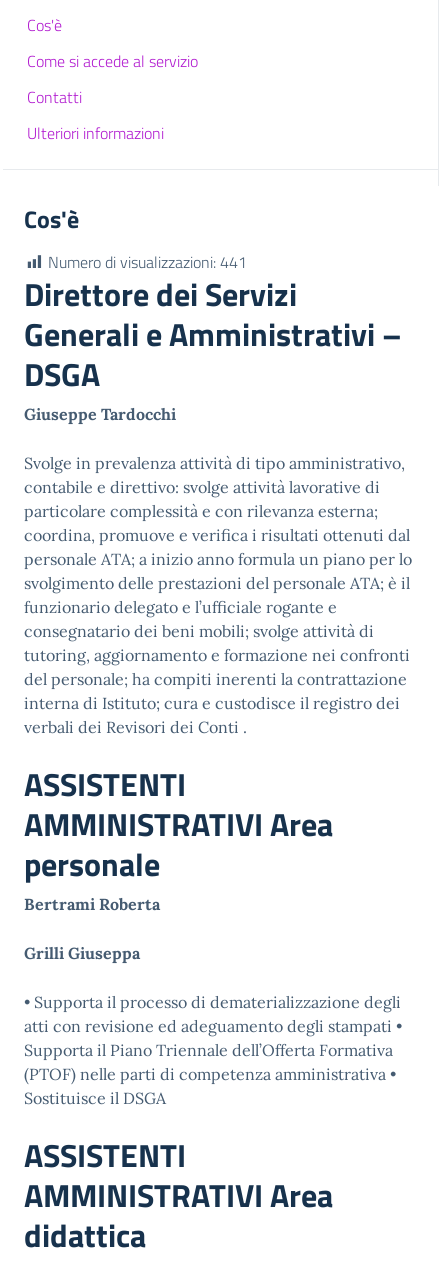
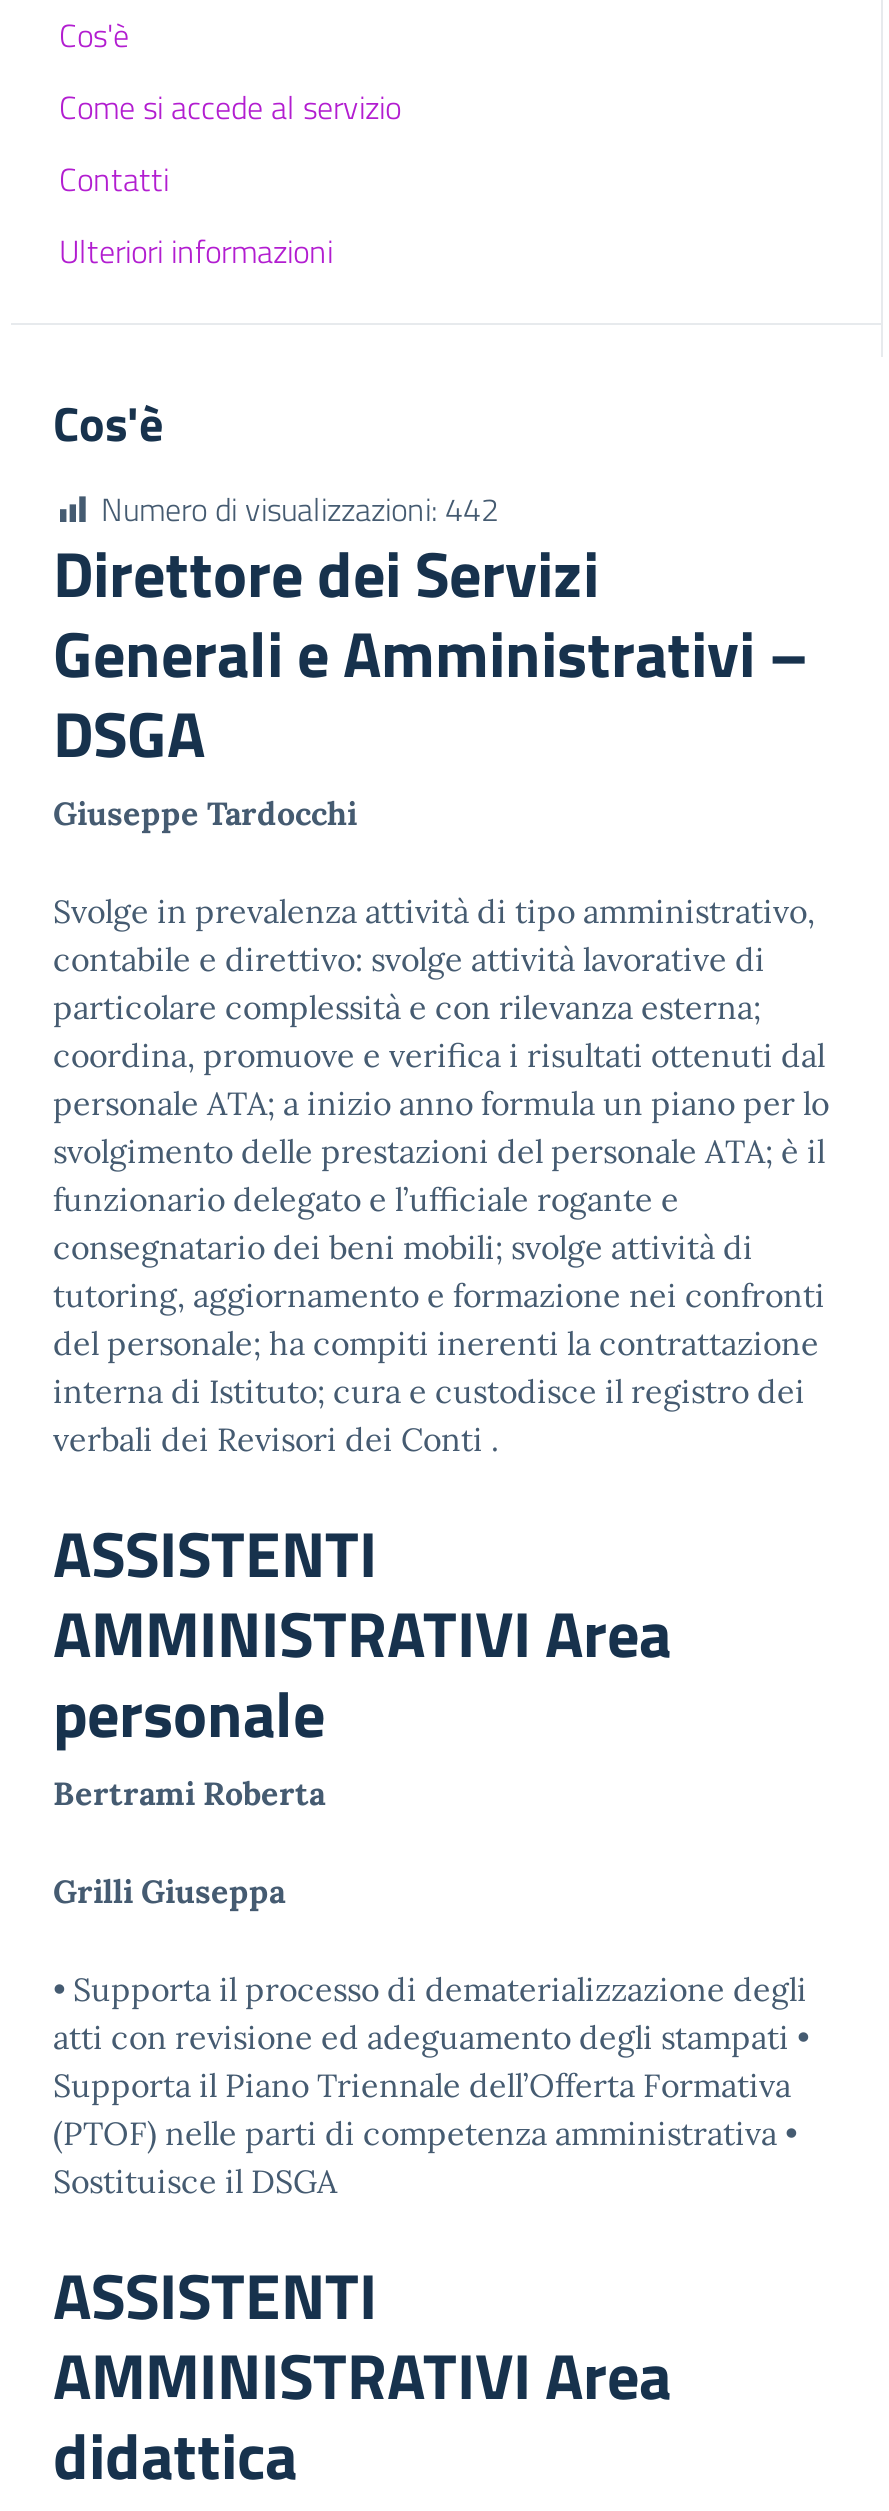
- Numero di visualizzazioni: 441
+ Numero di visualizzazioni: 442
